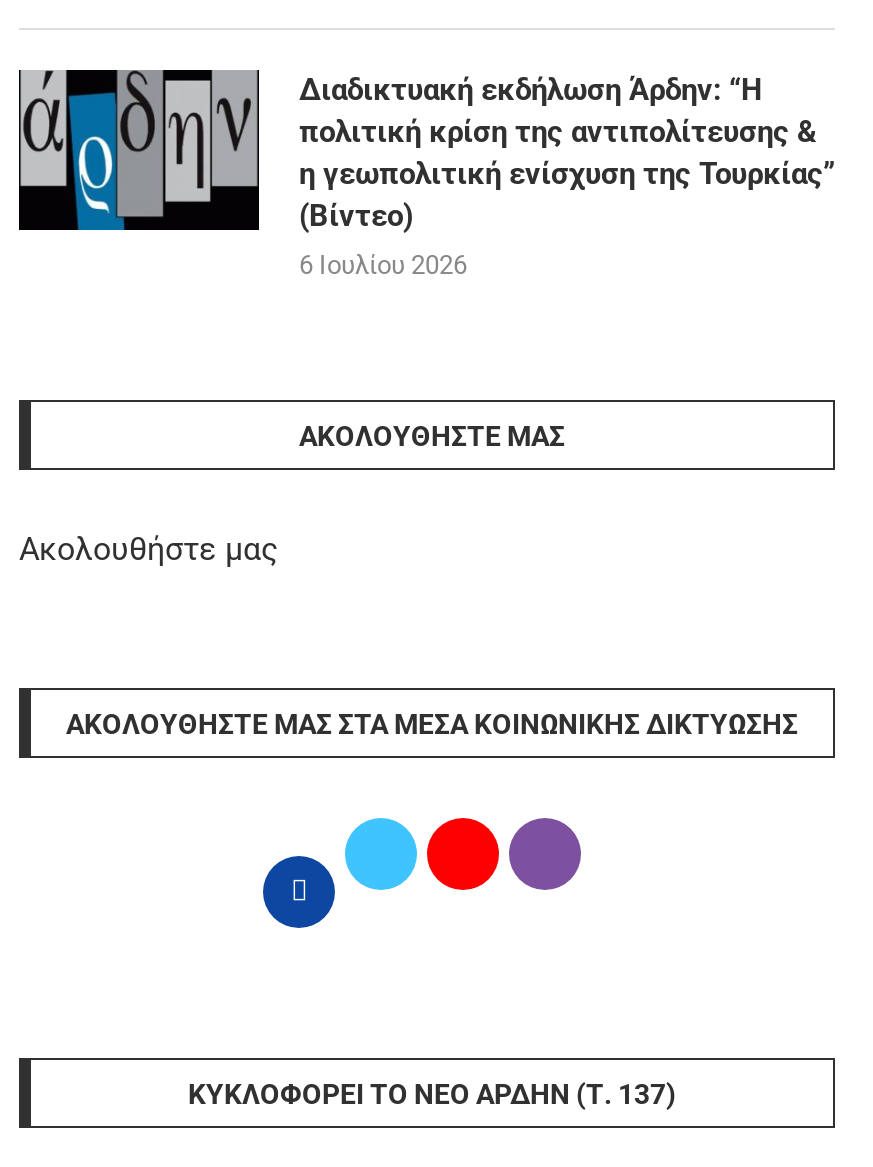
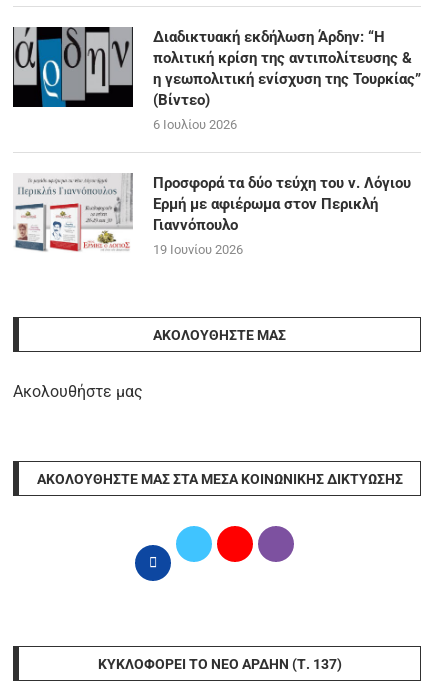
+ [image]
+ Προσφορά τα δύο τεύχη του ν. Λόγιου
+ Ερμή με αφιέρωμα στον Περικλή
+ Γιαννόπουλο
+ 19 Ιουνίου 2026
